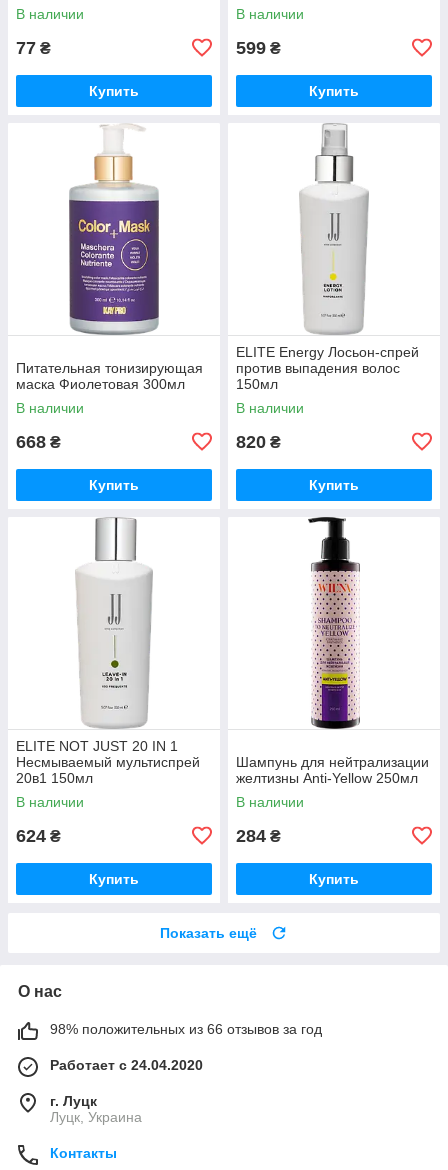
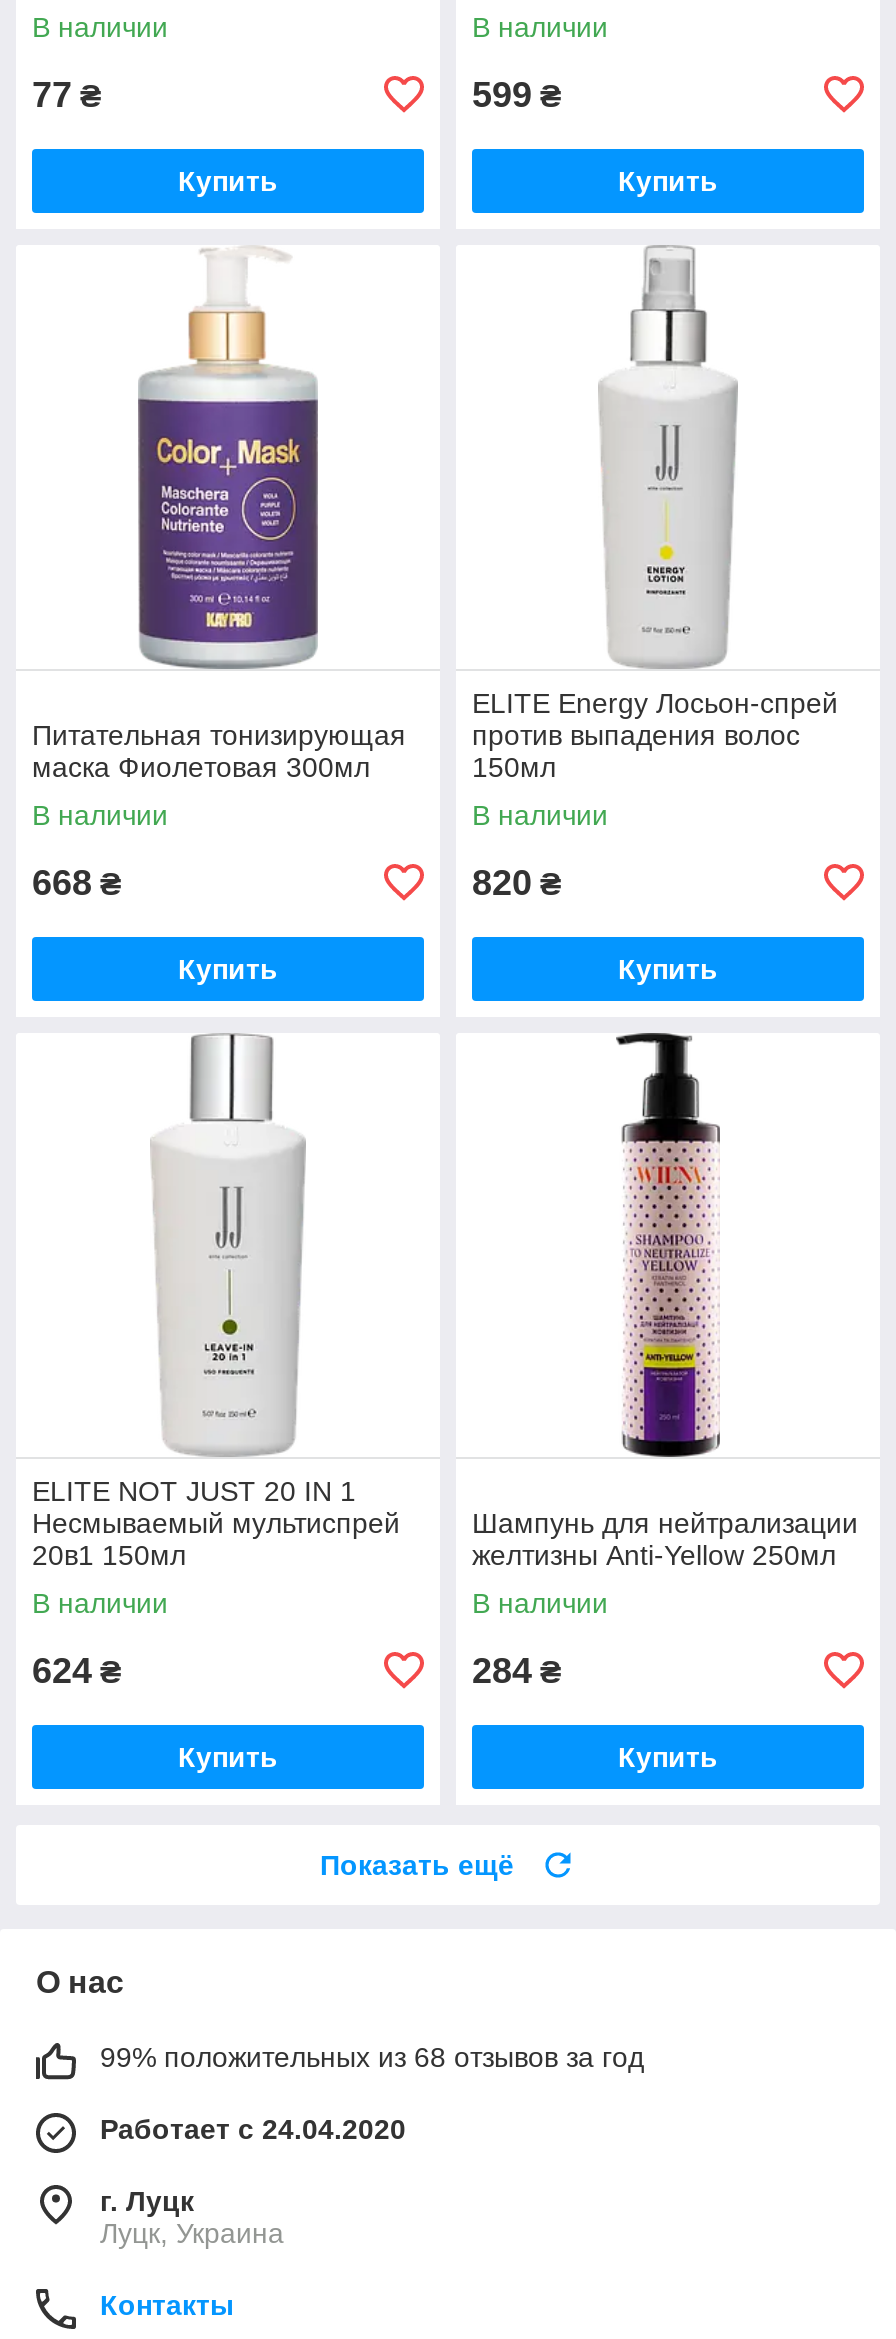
- 98% положительных из 66 отзывов за год
+ 99% положительных из 68 отзывов за год
